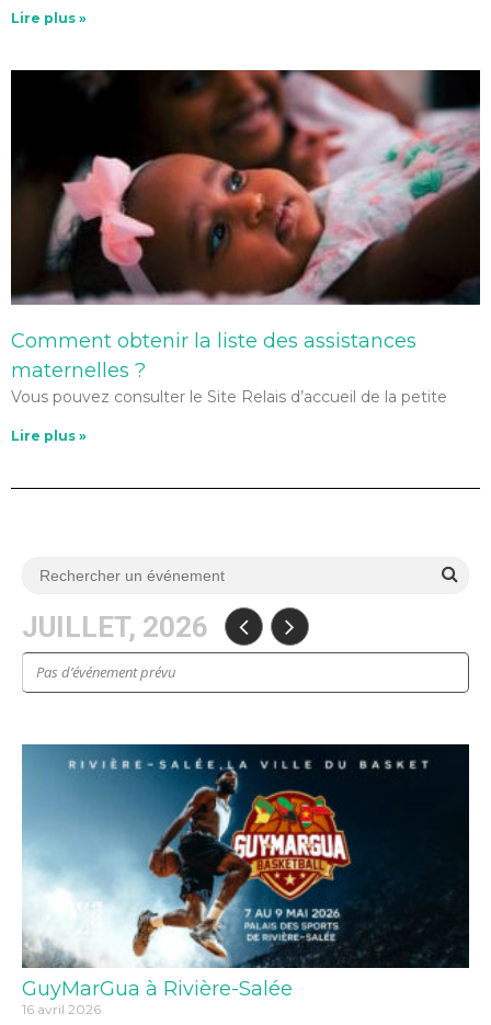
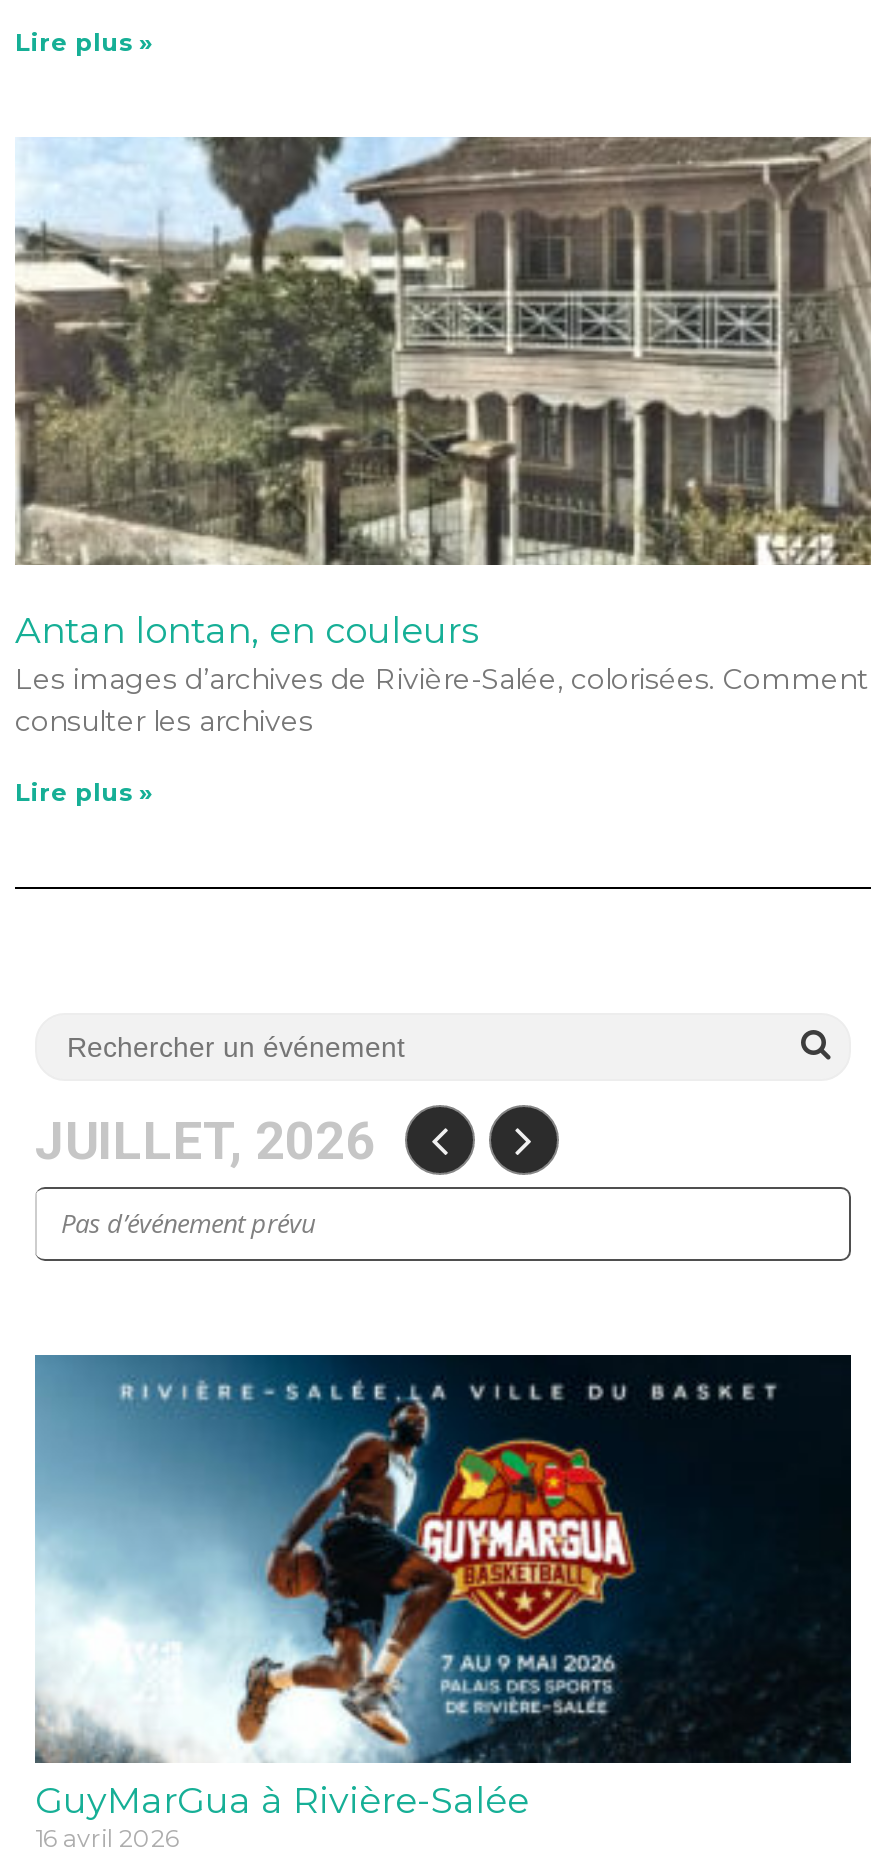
- [image]
- Comment obtenir la liste des assistances
- maternelles ?
- Vous pouvez consulter le Site Relais d’accueil de la petite
+ [image]
+ Antan lontan, en couleurs
+ Les images d’archives de Rivière-Salée, colorisées. Comment
+ consulter les archives
